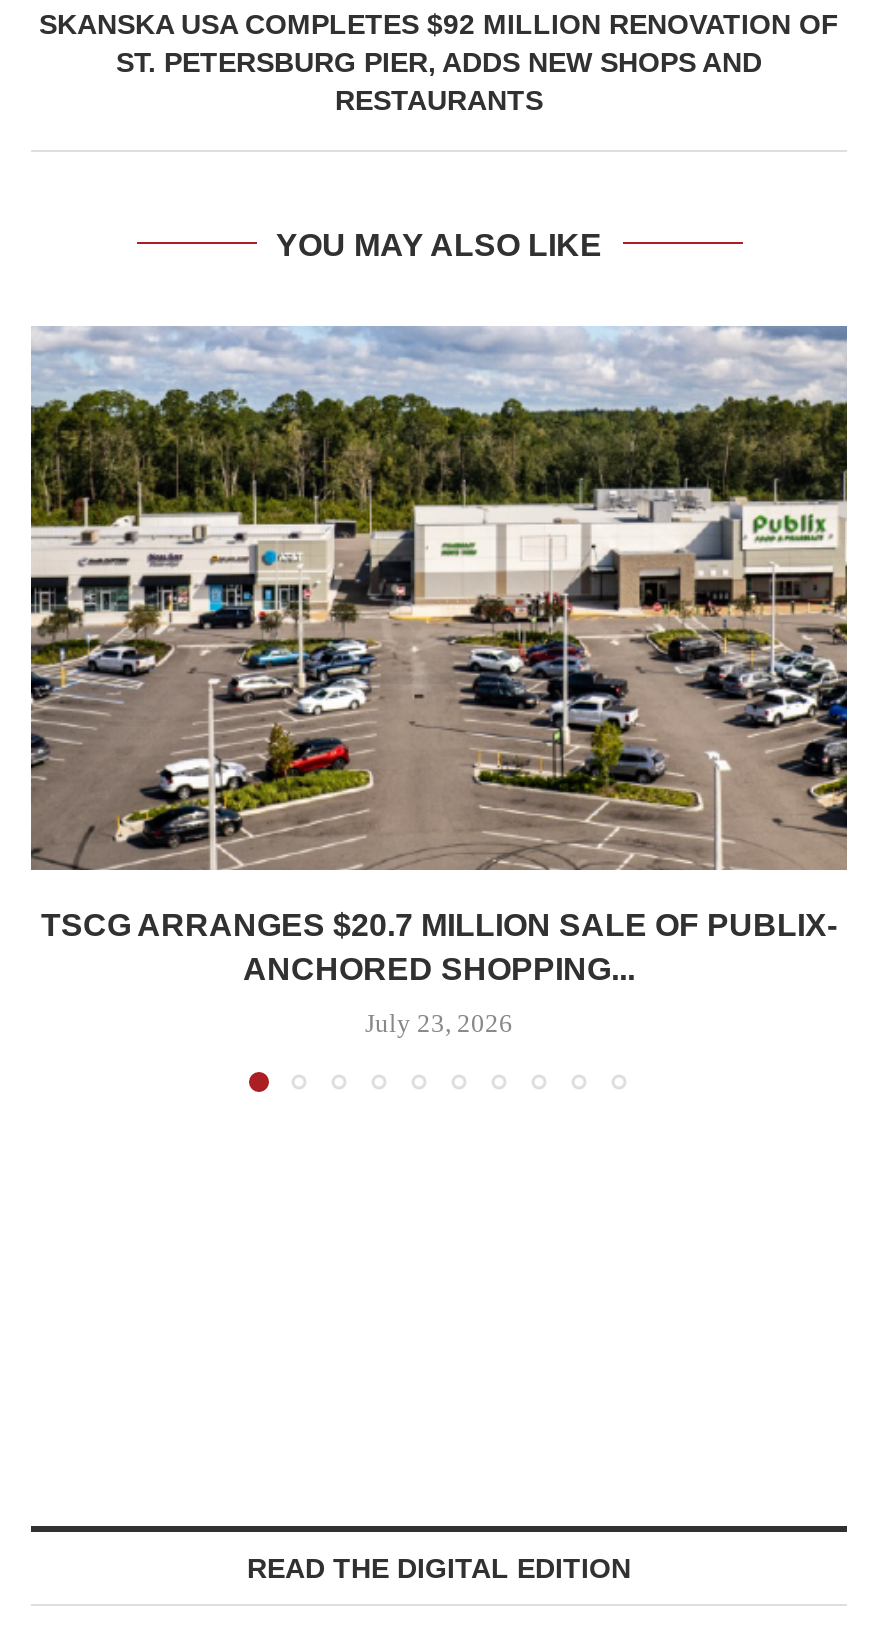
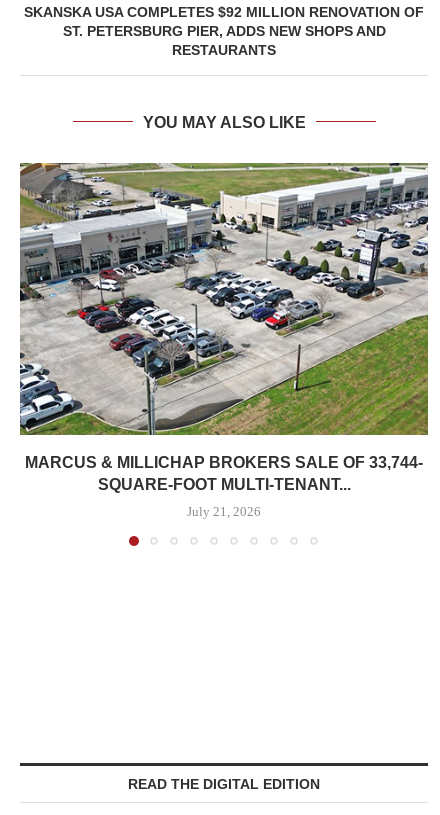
- [image]
- TSCG ARRANGES $20.7 MILLION SALE OF PUBLIX-
- ANCHORED SHOPPING...
+ [image]
+ MARCUS & MILLICHAP BROKERS SALE OF 33,744-
+ SQUARE-FOOT MULTI-TENANT...

- July 23, 2026
+ July 21, 2026
